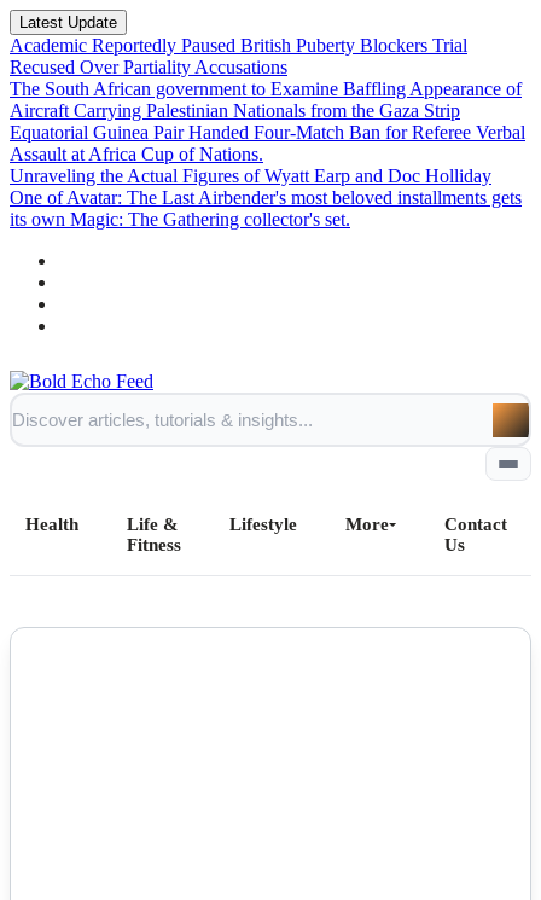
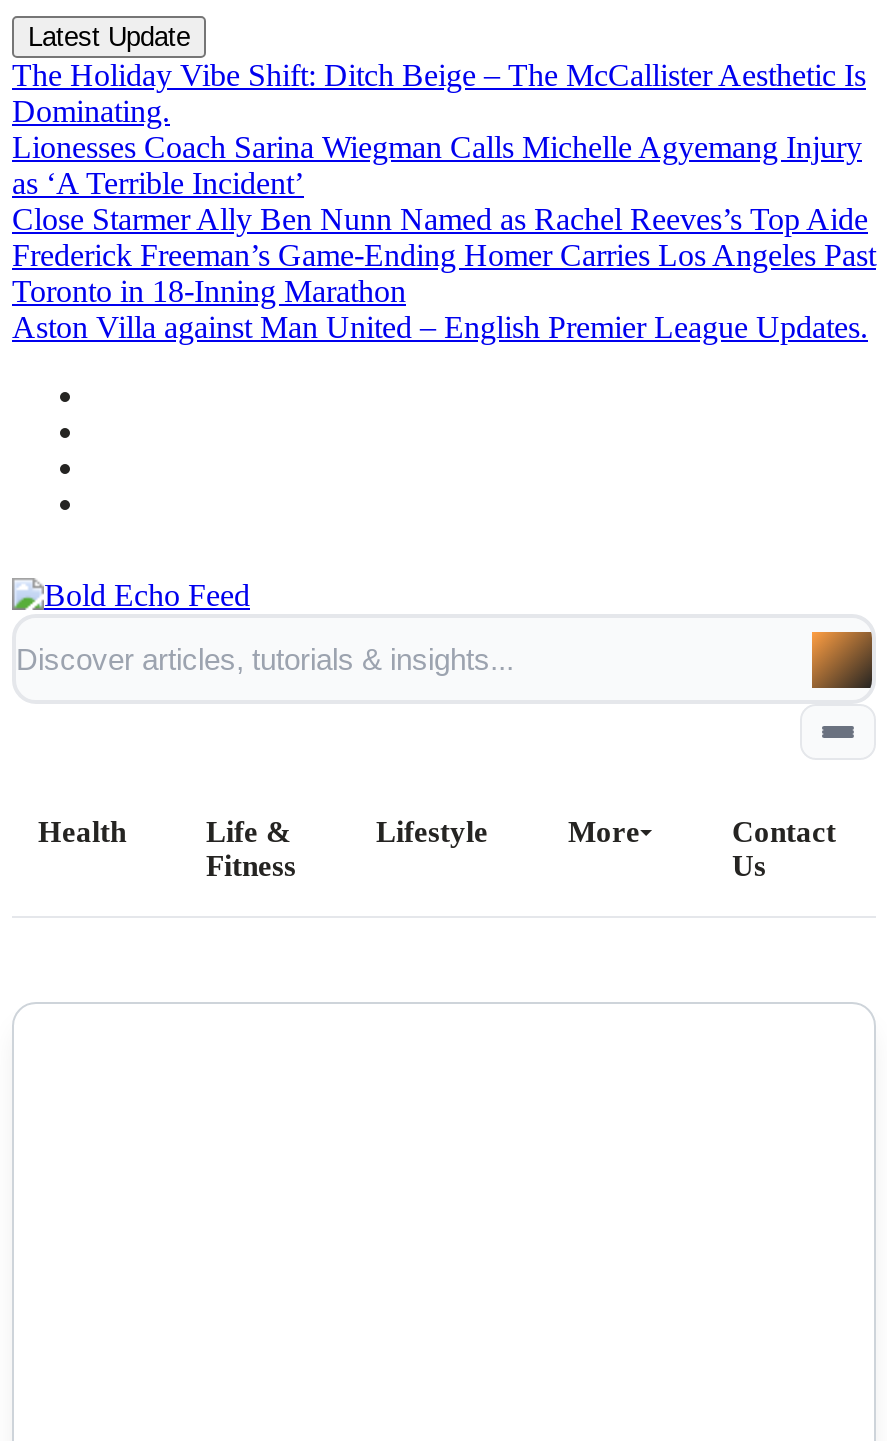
- Academic Reportedly Paused British Puberty Blockers Trial
- Recused Over Partiality Accusations
- The South African government to Examine Baffling Appearance of
- Aircraft Carrying Palestinian Nationals from the Gaza Strip
- Equatorial Guinea Pair Handed Four-Match Ban for Referee Verbal
- Assault at Africa Cup of Nations.
- Unraveling the Actual Figures of Wyatt Earp and Doc Holliday
- One of Avatar: The Last Airbender's most beloved installments gets
- its own Magic: The Gathering collector's set.
+ The Holiday Vibe Shift: Ditch Beige – The McCallister Aesthetic Is
+ Dominating.
+ Lionesses Coach Sarina Wiegman Calls Michelle Agyemang Injury
+ as ‘A Terrible Incident’
+ Close Starmer Ally Ben Nunn Named as Rachel Reeves’s Top Aide
+ Frederick Freeman’s Game-Ending Homer Carries Los Angeles Past
+ Toronto in 18-Inning Marathon
+ Aston Villa against Man United – English Premier League Updates.
